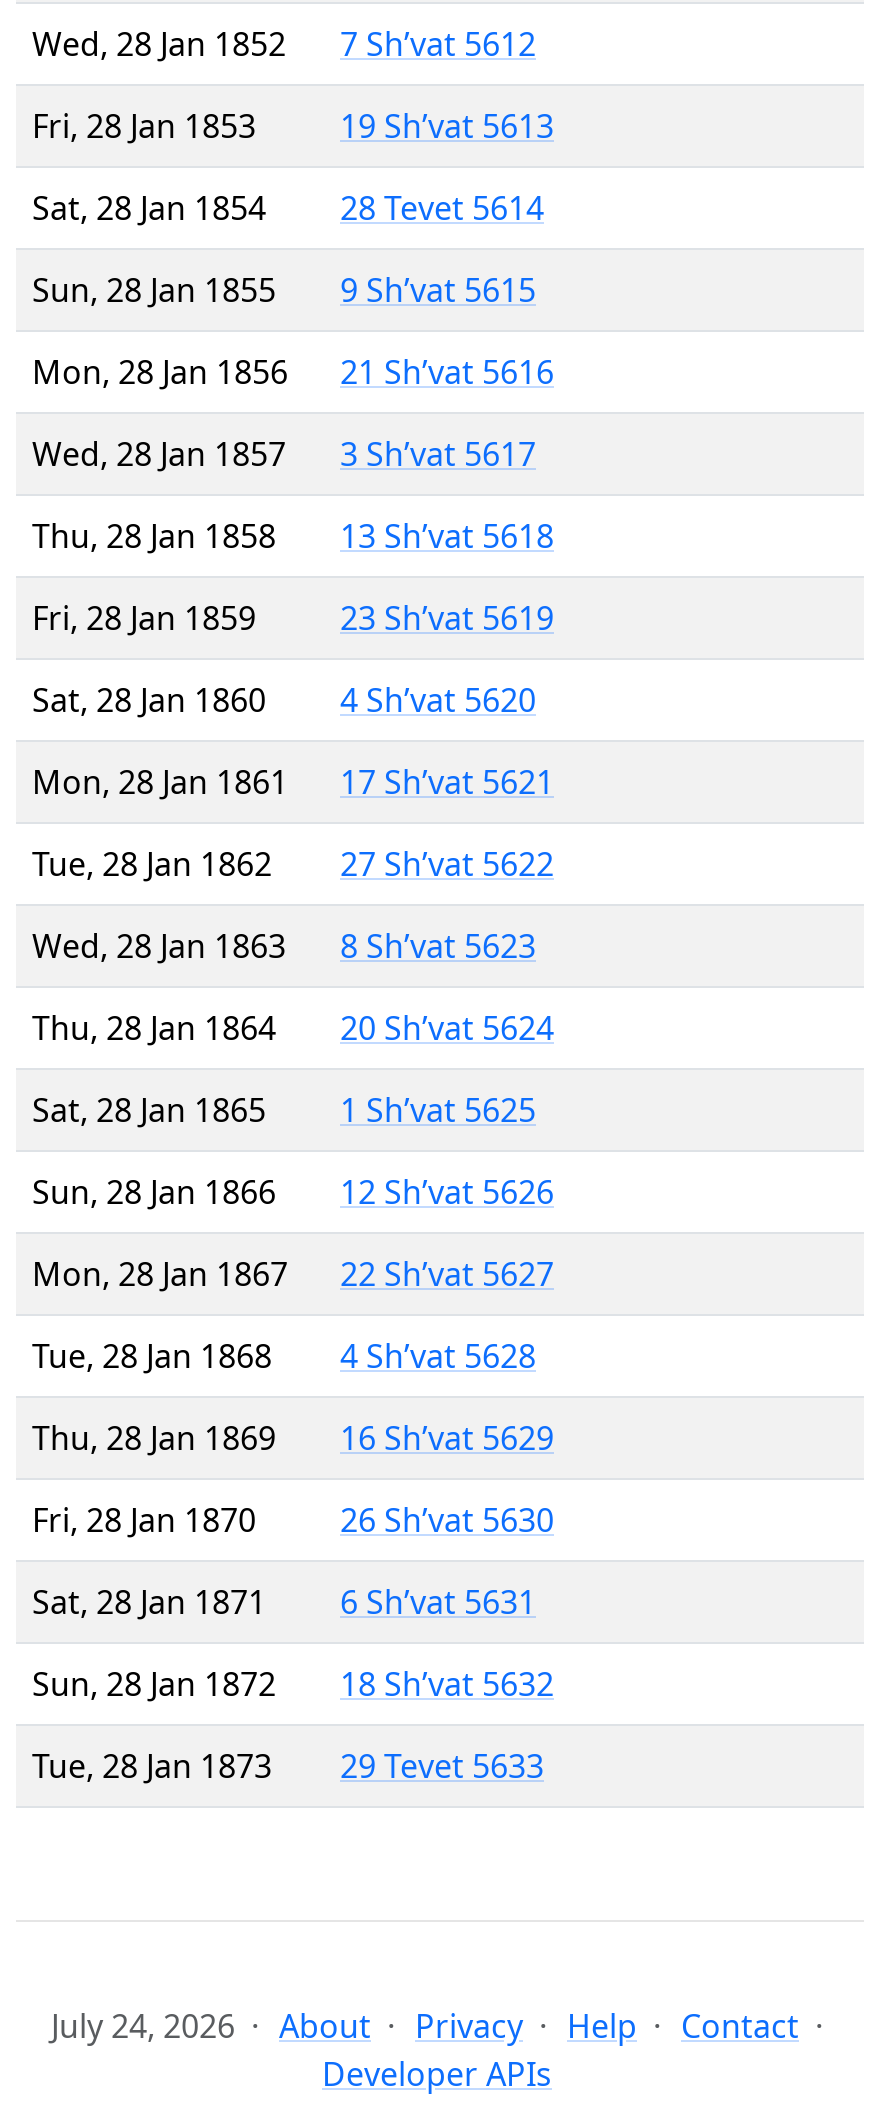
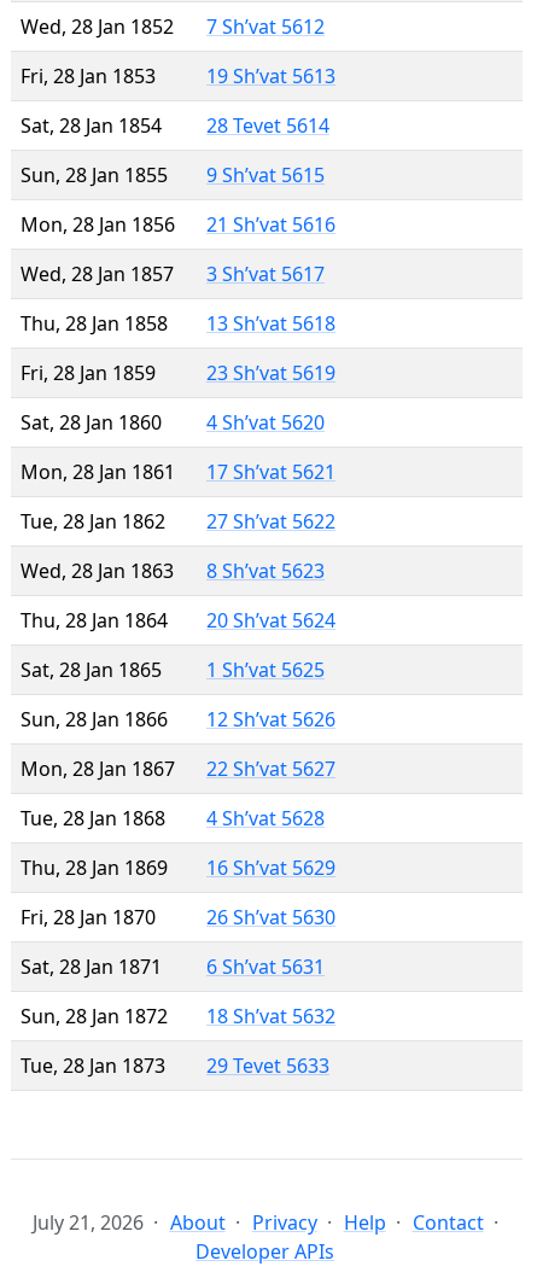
- July 24, 2026 About Privacy Help Contact
+ July 21, 2026 About Privacy Help Contact
